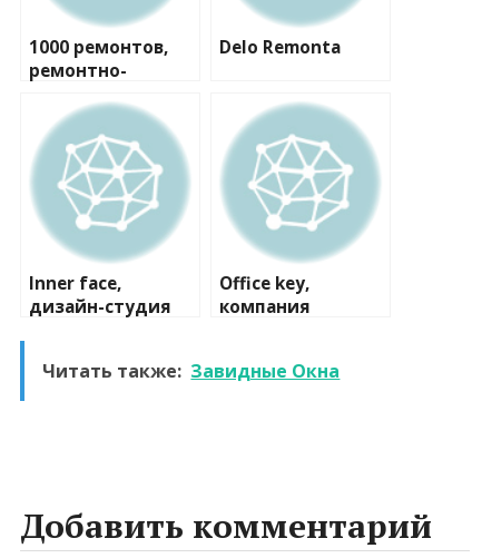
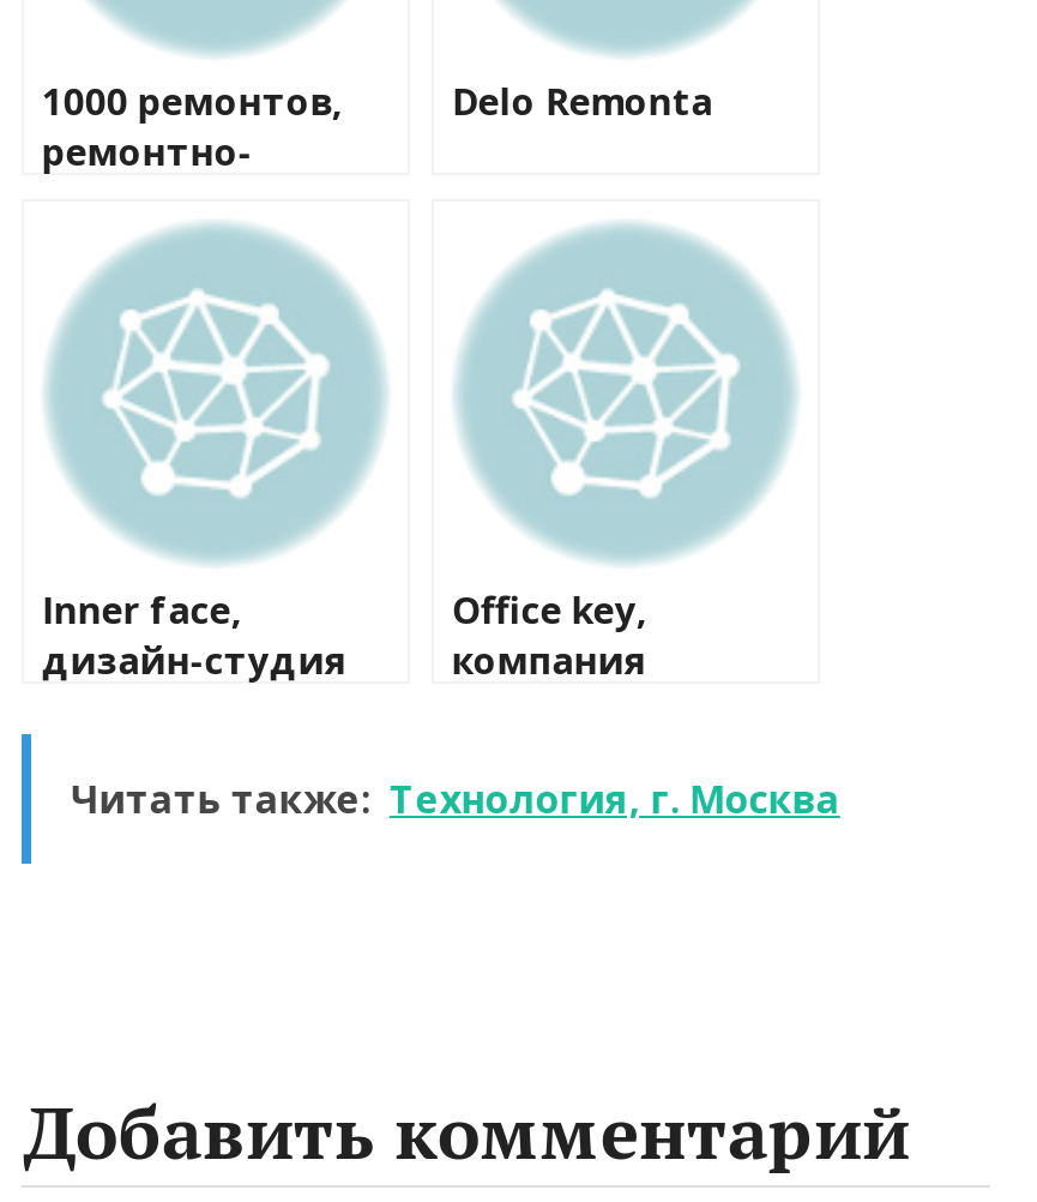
- Читать также: Завидные Окна
+ Читать также: Технология, г. Москва
